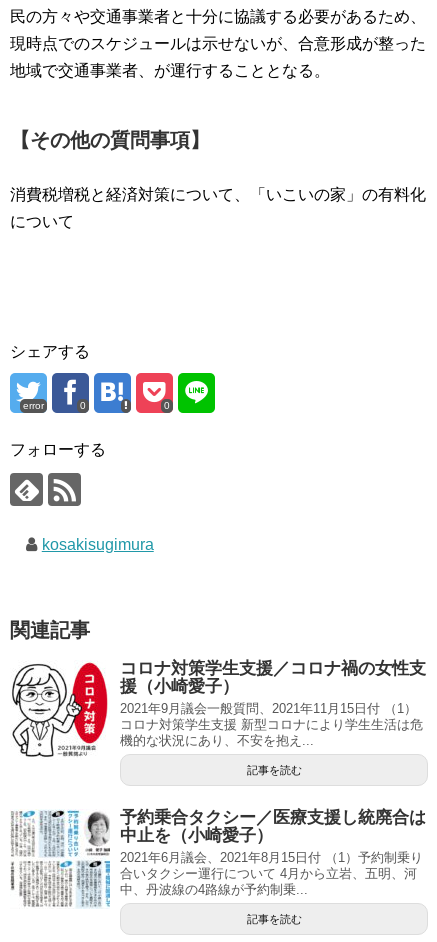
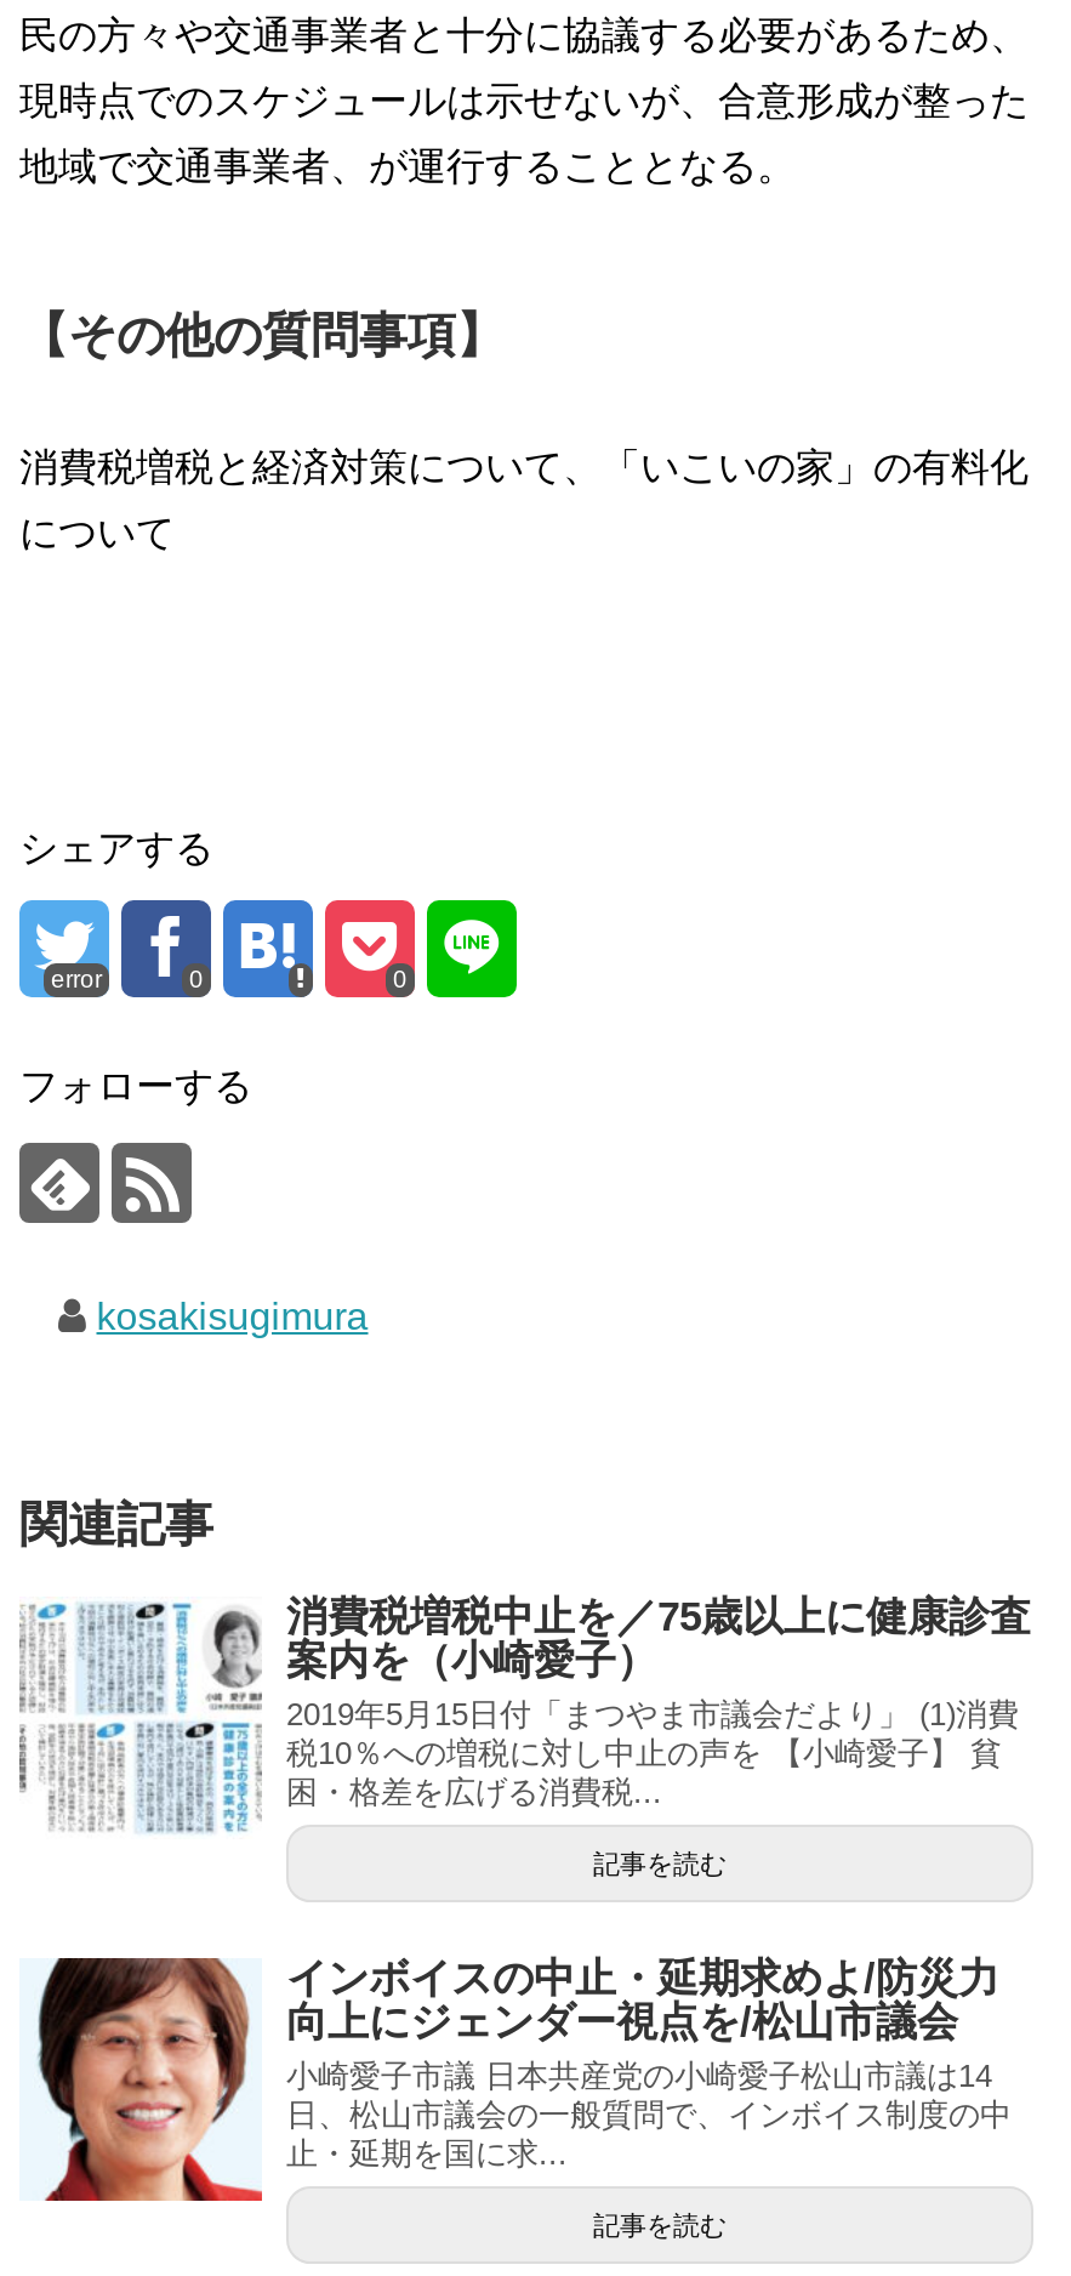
- [image]
- コロナ対策学生支援／コロナ禍の女性支
- 援（小崎愛子）
- 2021年9月議会一般質問、2021年11月15日付 （1）
- コロナ対策学生支援 新型コロナにより学生生活は危
- 機的な状況にあり、不安を抱え...
+ [image]
+ 消費税増税中止を／75歳以上に健康診査
+ 案内を（小崎愛子）
+ 2019年5月15日付「まつやま市議会だより」 (1)消費
+ 税10％への増税に対し中止の声を 【小崎愛子】 貧
+ 困・格差を広げる消費税...

- [image]
- 予約乗合タクシー／医療支援し統廃合は
- 中止を（小崎愛子）
- 2021年6月議会、2021年8月15日付 （1）予約制乗り
- 合いタクシー運行について 4月から立岩、五明、河
- 中、丹波線の4路線が予約制乗...
+ [image]
+ インボイスの中止・延期求めよ/防災力
+ 向上にジェンダー視点を/松山市議会
+ 小崎愛子市議 日本共産党の小崎愛子松山市議は14
+ 日、松山市議会の一般質問で、インボイス制度の中
+ 止・延期を国に求...
